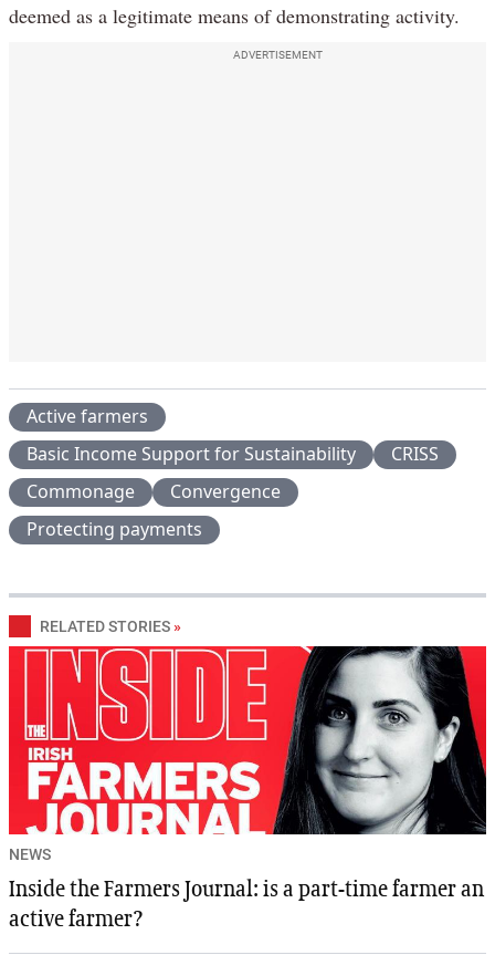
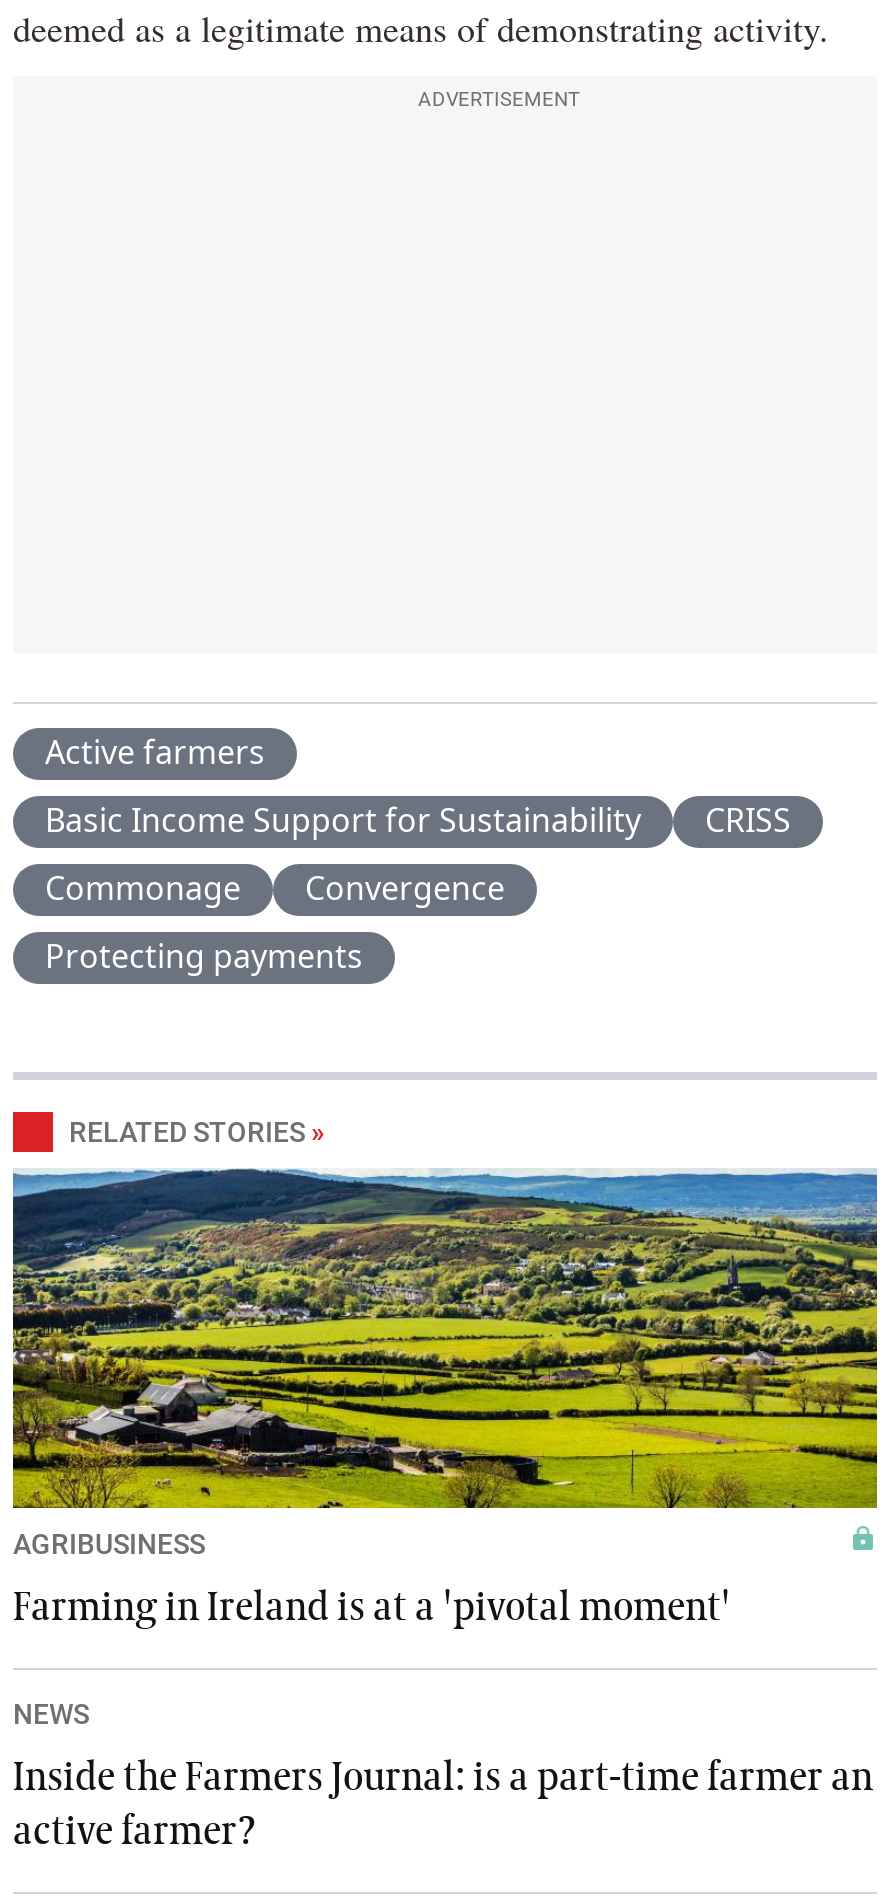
+ AGRIBUSINESS
+ Farming in Ireland is at a 'pivotal moment'

- [image]
+ [image]
